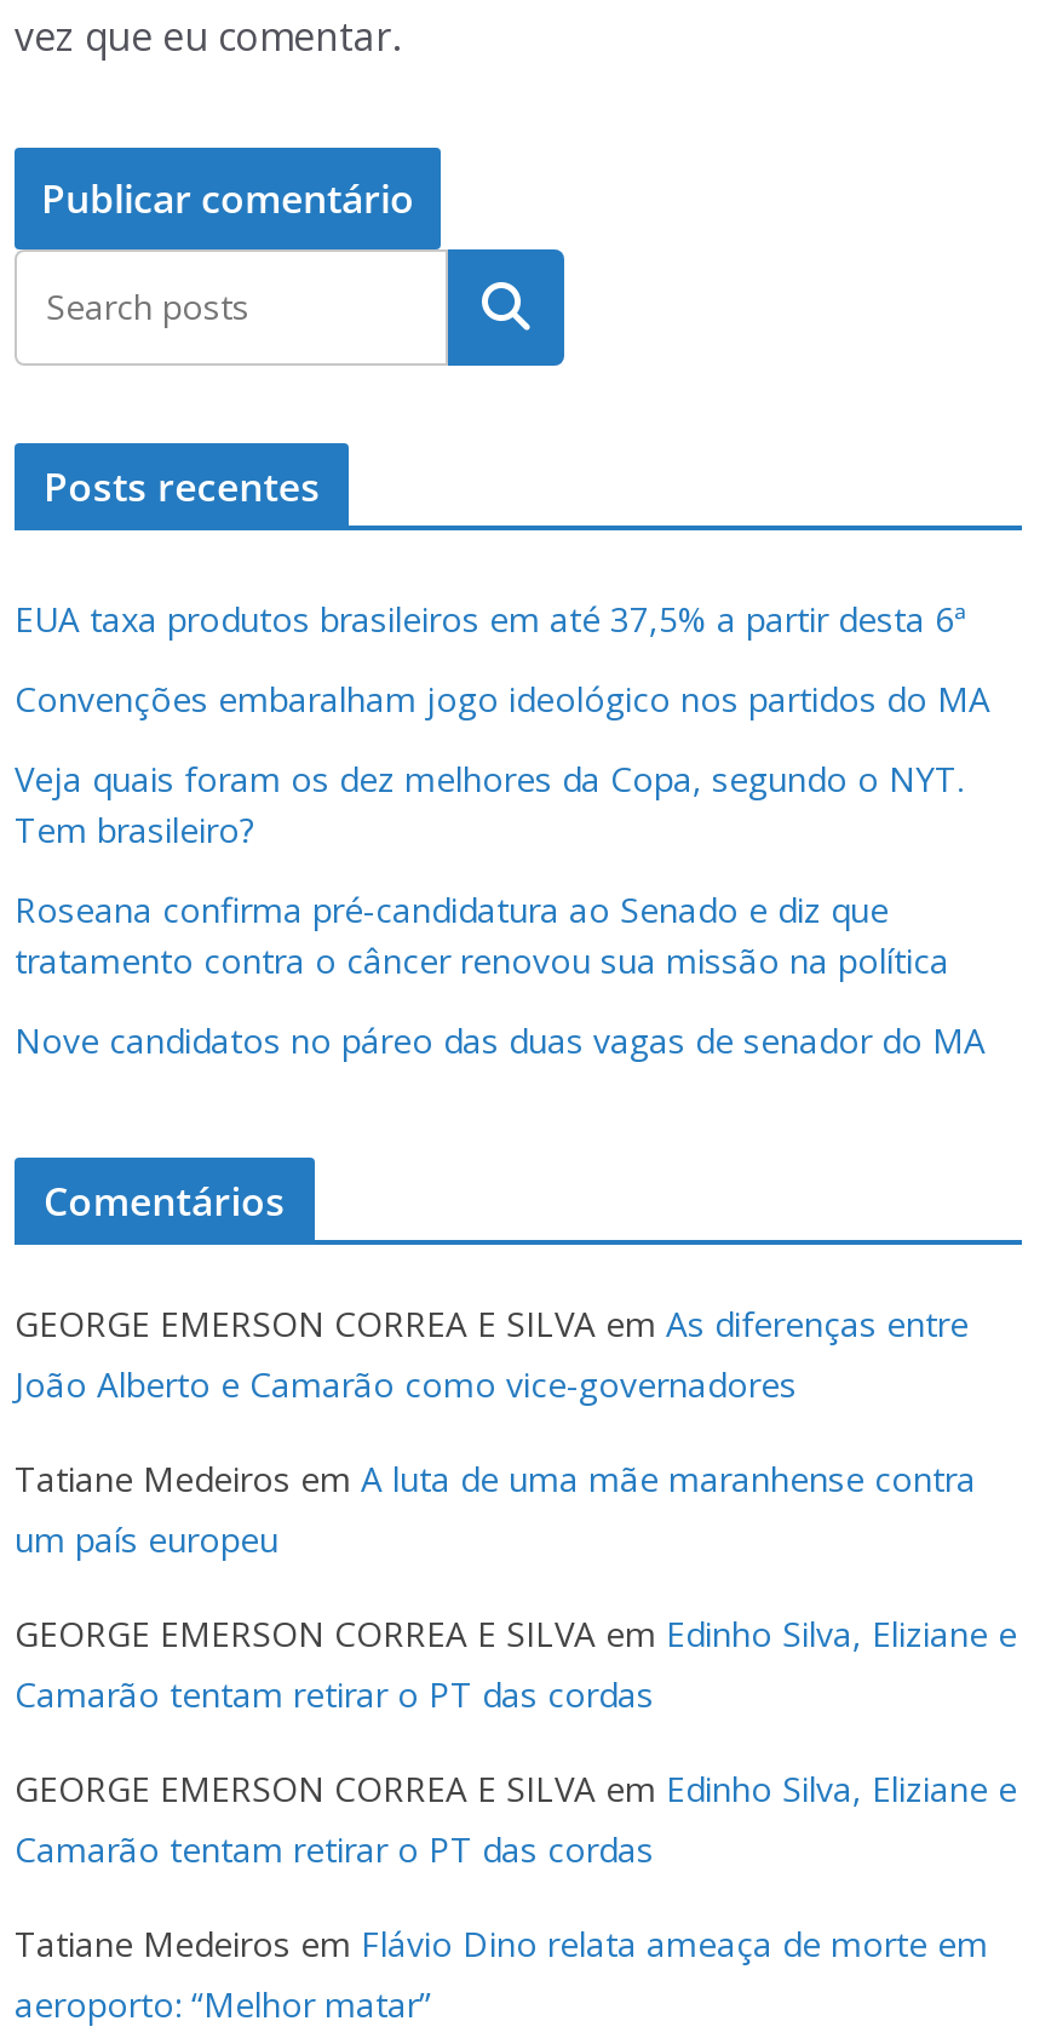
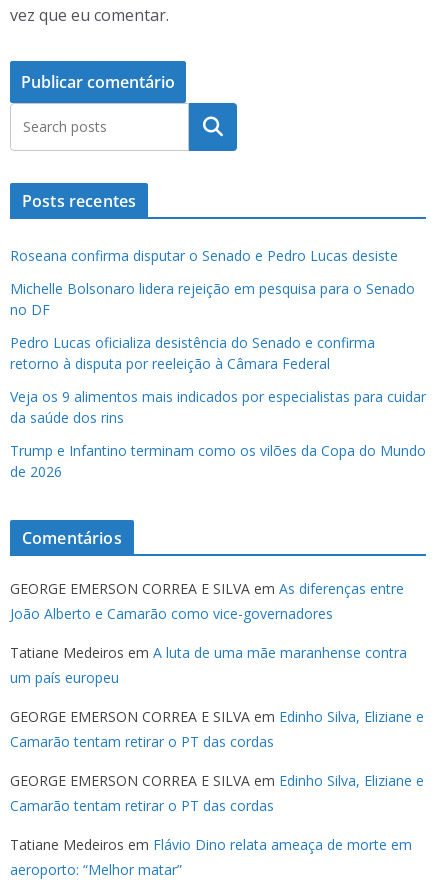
- EUA taxa produtos brasileiros em até 37,5% a partir desta 6ª
+ Roseana confirma disputar o Senado e Pedro Lucas desiste

- Convenções embaralham jogo ideológico nos partidos do MA
+ Michelle Bolsonaro lidera rejeição em pesquisa para o Senado
+ no DF

- Veja quais foram os dez melhores da Copa, segundo o NYT.
- Tem brasileiro?
+ Pedro Lucas oficializa desistência do Senado e confirma
+ retorno à disputa por reeleição à Câmara Federal

- Roseana confirma pré-candidatura ao Senado e diz que
- tratamento contra o câncer renovou sua missão na política
+ Veja os 9 alimentos mais indicados por especialistas para cuidar
+ da saúde dos rins

- Nove candidatos no páreo das duas vagas de senador do MA
+ Trump e Infantino terminam como os vilões da Copa do Mundo
+ de 2026
